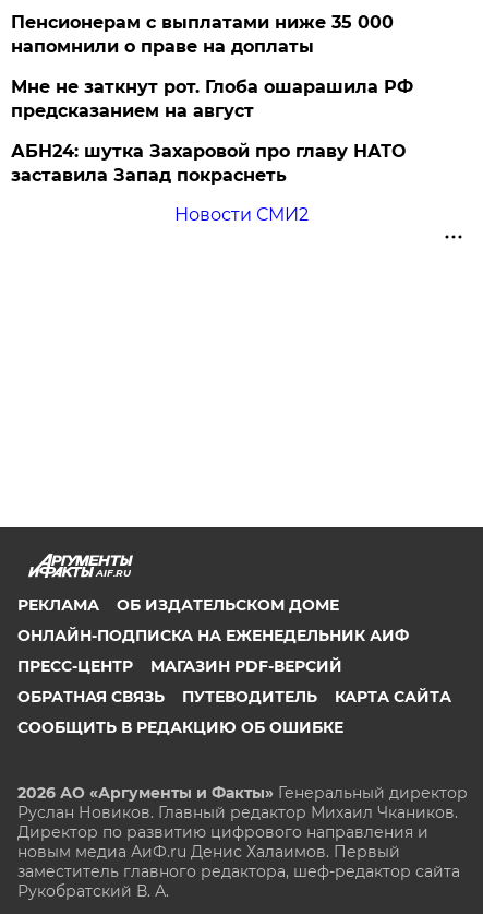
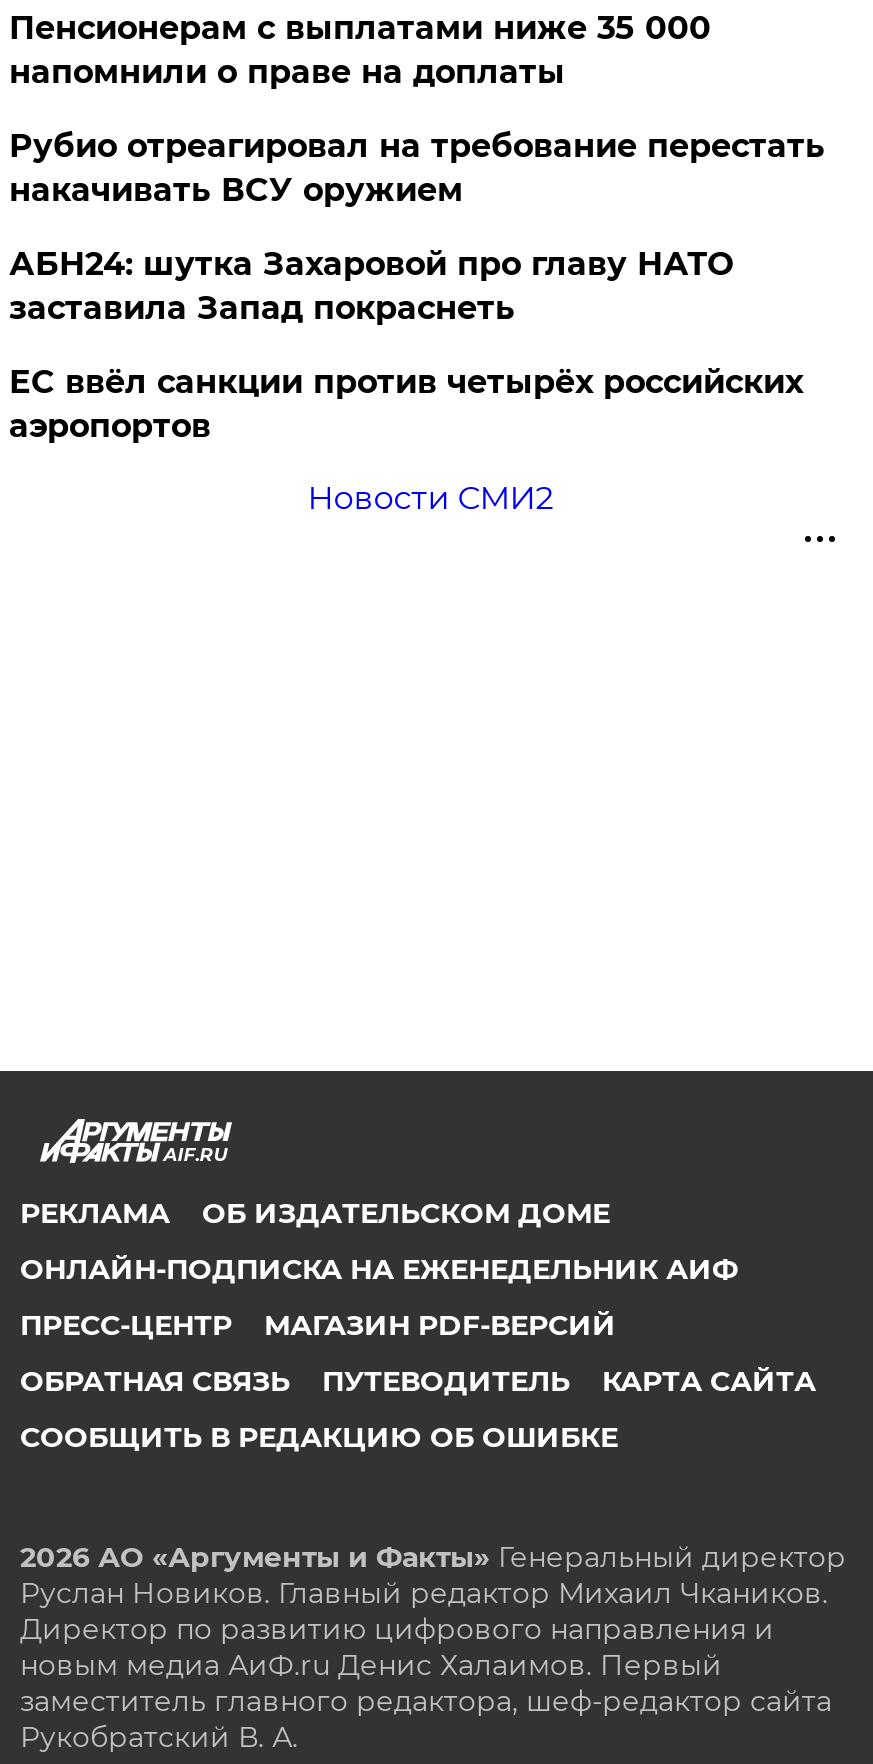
- Мне не заткнут рот. Глоба ошарашила РФ
- предсказанием на август
+ Рубио отреагировал на требование перестать
+ накачивать ВСУ оружием

+ ЕС ввёл санкции против четырёх российских
+ аэропортов
